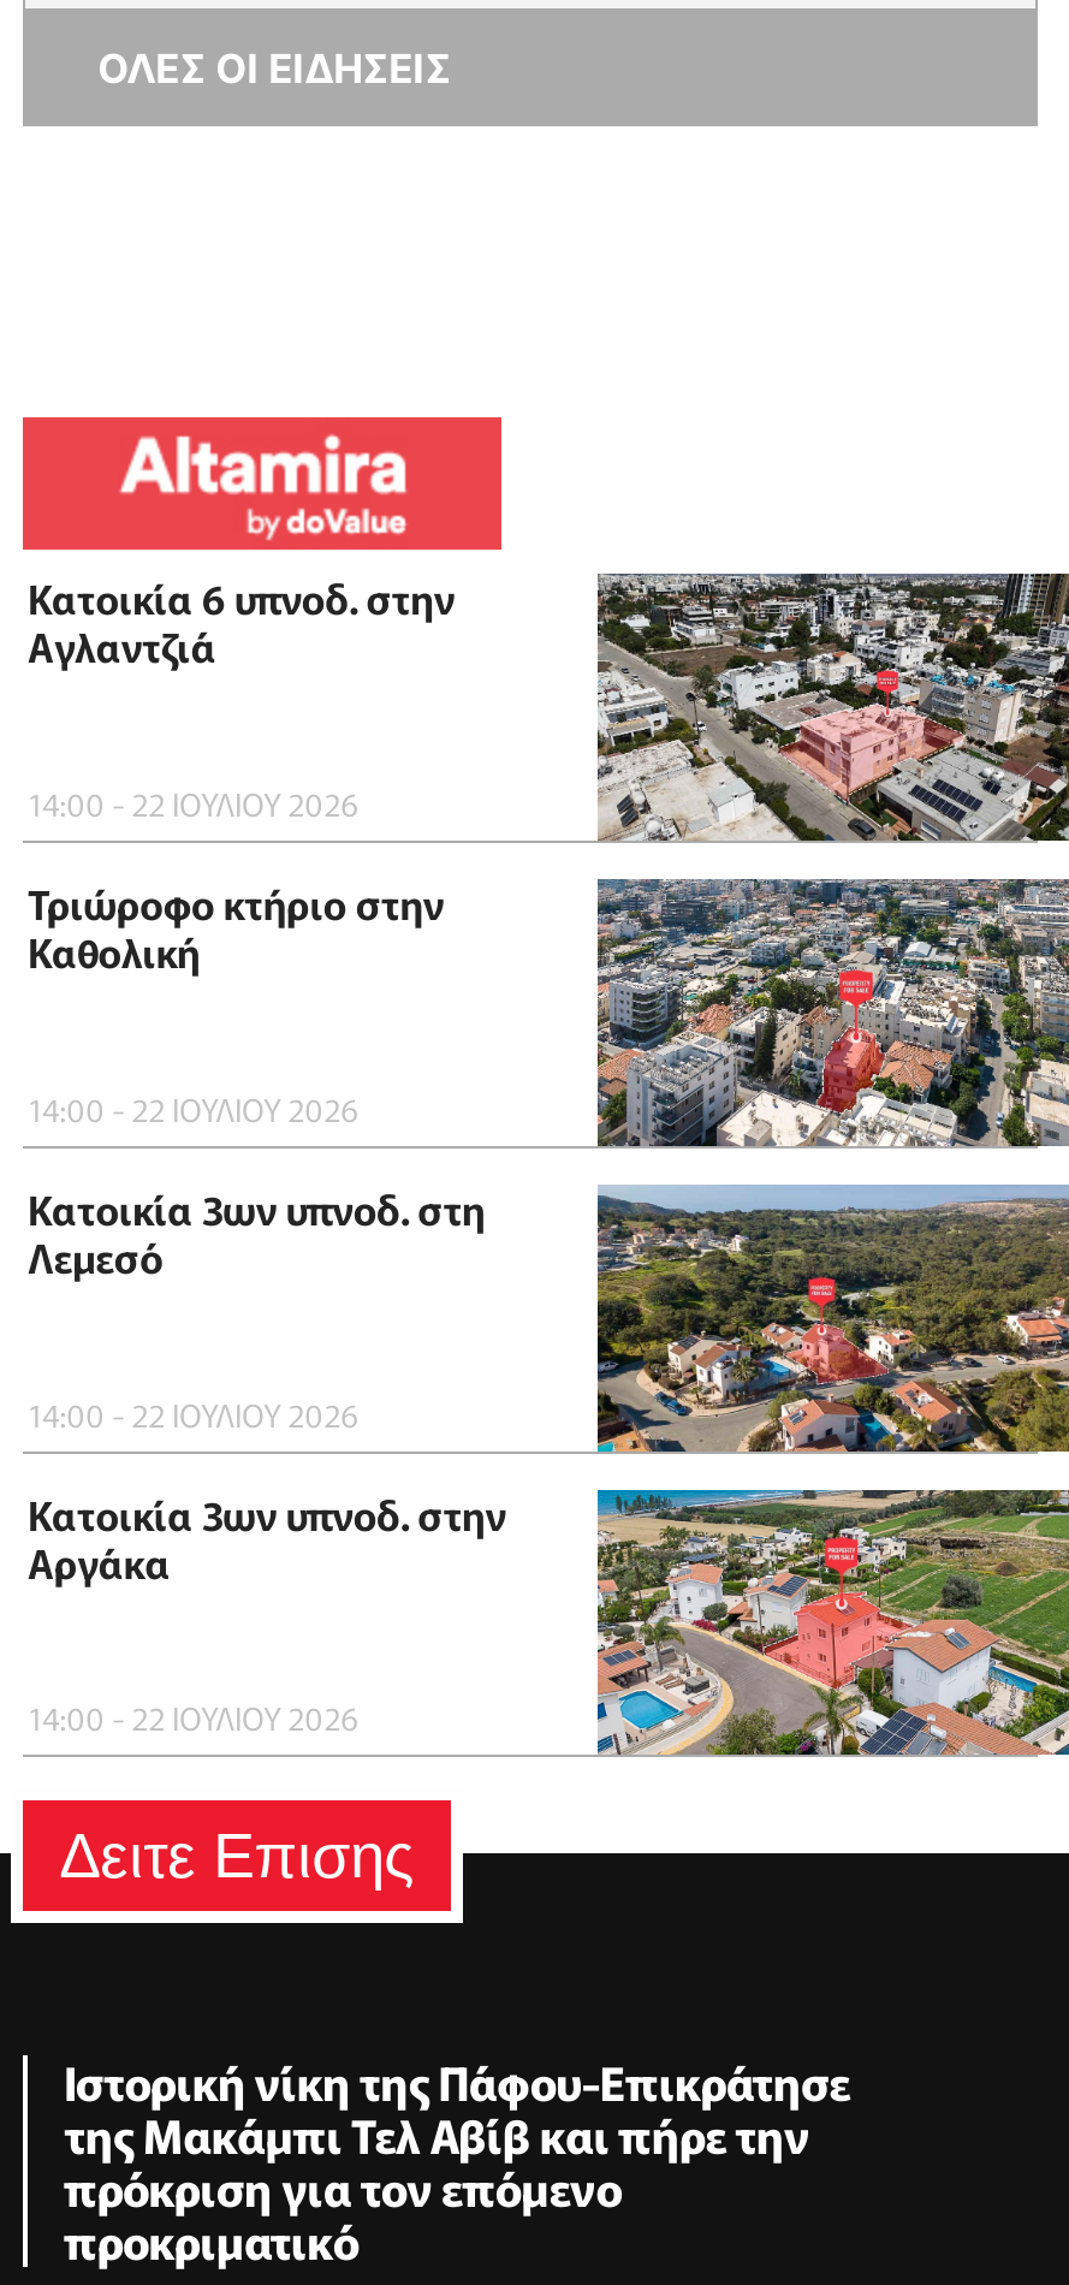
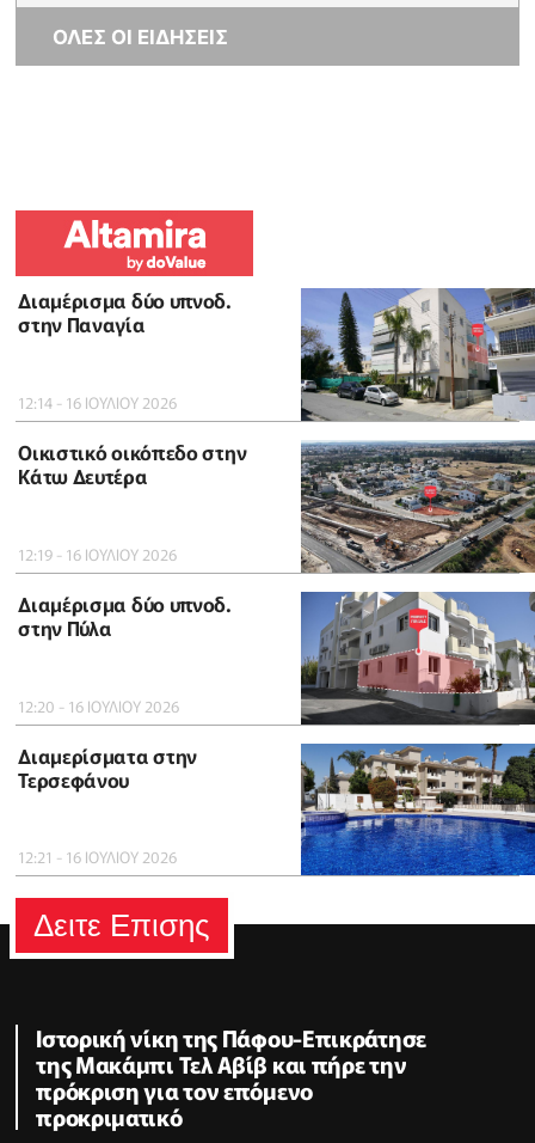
- Κατοικία 6 υπνοδ. στην
- Αγλαντζιά
+ Διαμέρισμα δύο υπνοδ.
+ στην Παναγία

- [image]
+ [image]

- 14:00 - 22 ΙΟΥΛΙΟΥ 2026
+ 12:14 - 16 ΙΟΥΛΙΟΥ 2026

- Τριώροφο κτήριο στην
- Καθολική
+ Οικιστικό οικόπεδο στην
+ Κάτω Δευτέρα

- [image]
+ [image]

- 14:00 - 22 ΙΟΥΛΙΟΥ 2026
+ 12:19 - 16 ΙΟΥΛΙΟΥ 2026

- Κατοικία 3ων υπνοδ. στη
- Λεμεσό
+ Διαμέρισμα δύο υπνοδ.
+ στην Πύλα

- [image]
+ [image]

- 14:00 - 22 ΙΟΥΛΙΟΥ 2026
+ 12:20 - 16 ΙΟΥΛΙΟΥ 2026

- Κατοικία 3ων υπνοδ. στην
- Αργάκα
+ Διαμερίσματα στην
+ Τερσεφάνου

- [image]
+ [image]

- 14:00 - 22 ΙΟΥΛΙΟΥ 2026
+ 12:21 - 16 ΙΟΥΛΙΟΥ 2026
